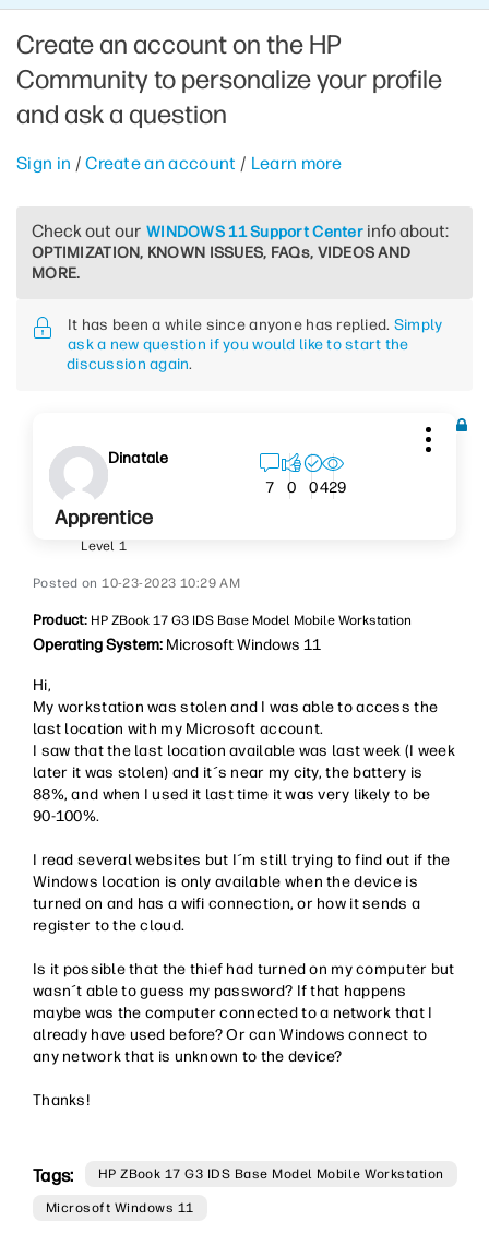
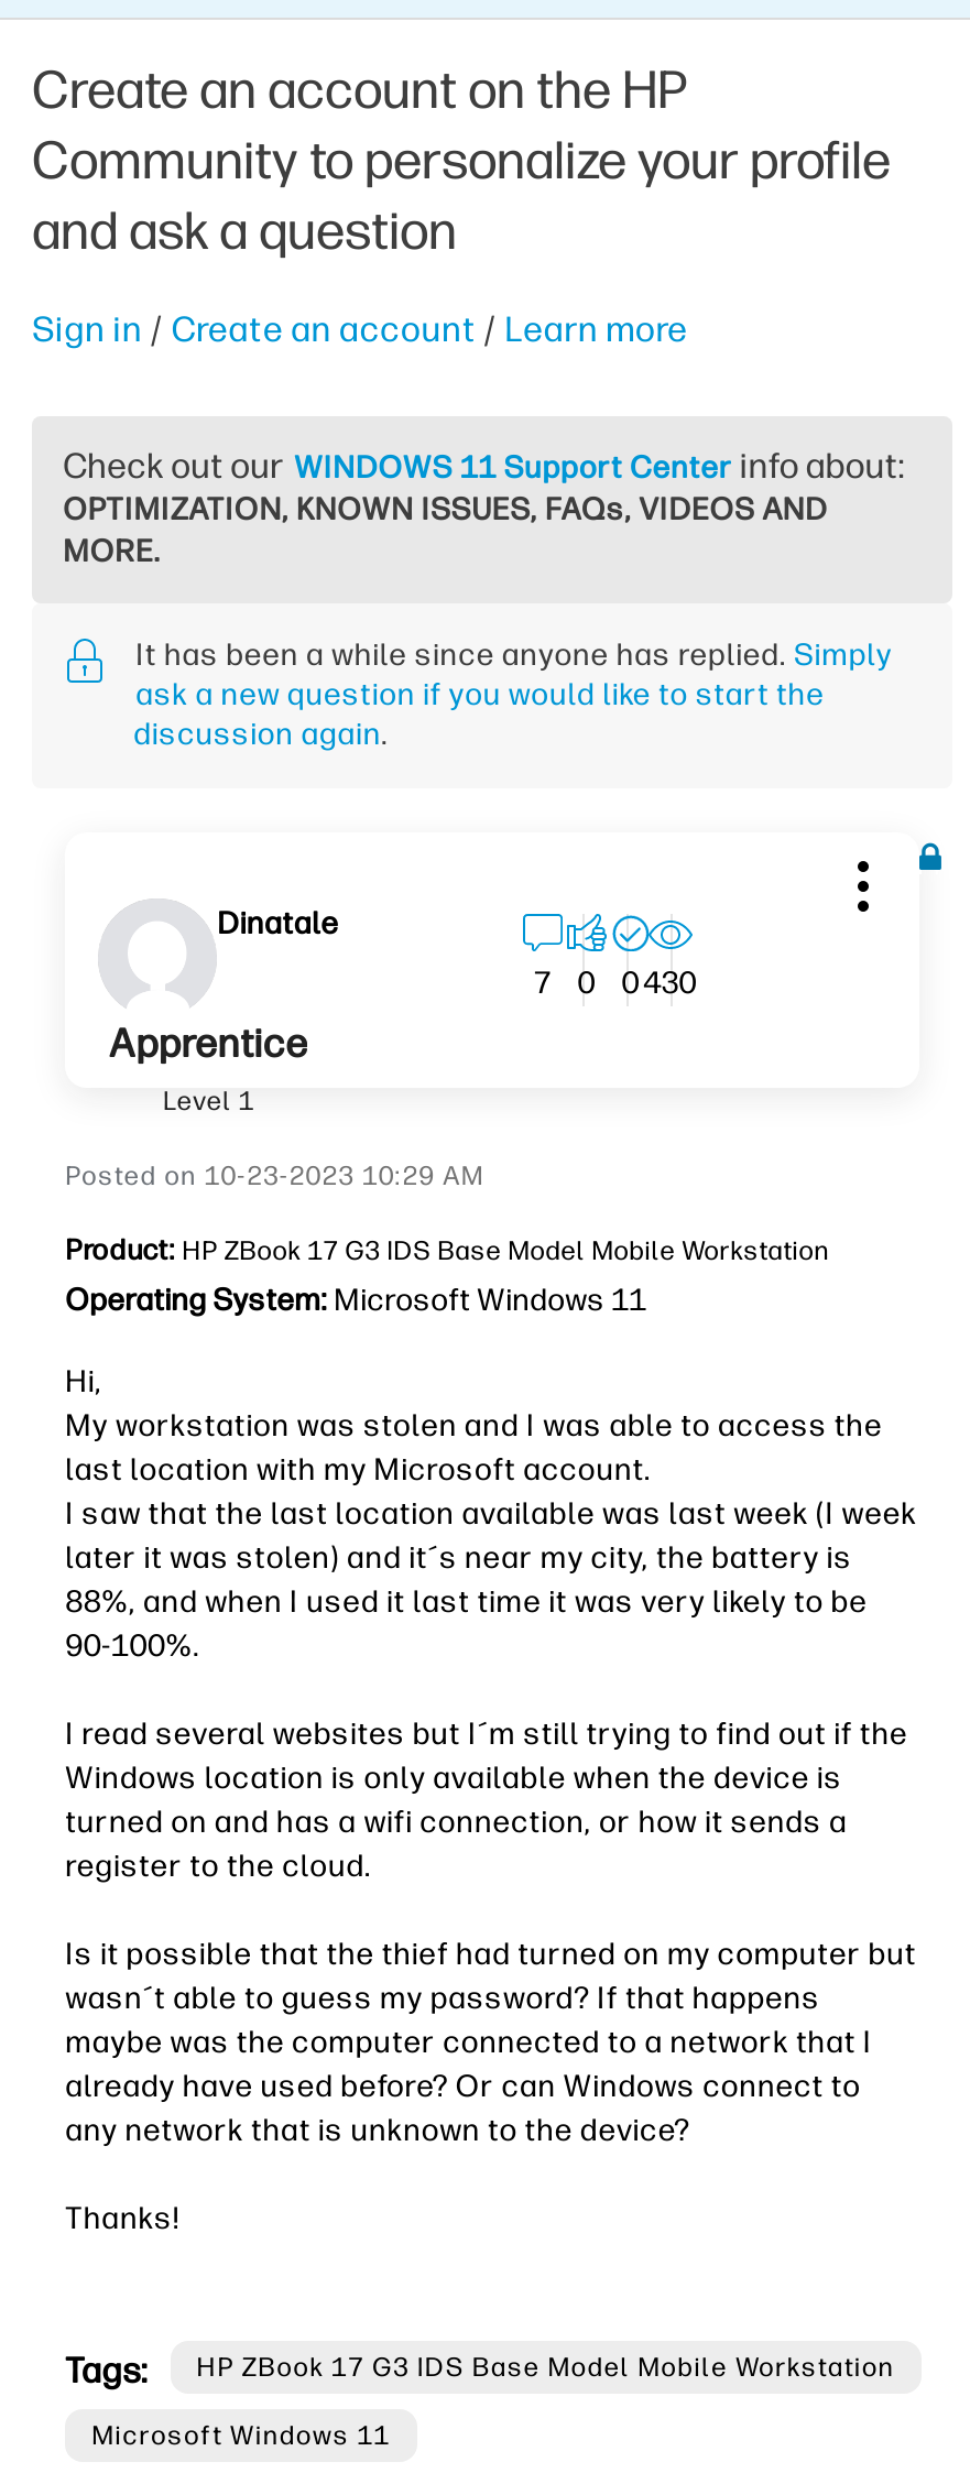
- 7 0 0 429
+ 7 0 0 430
